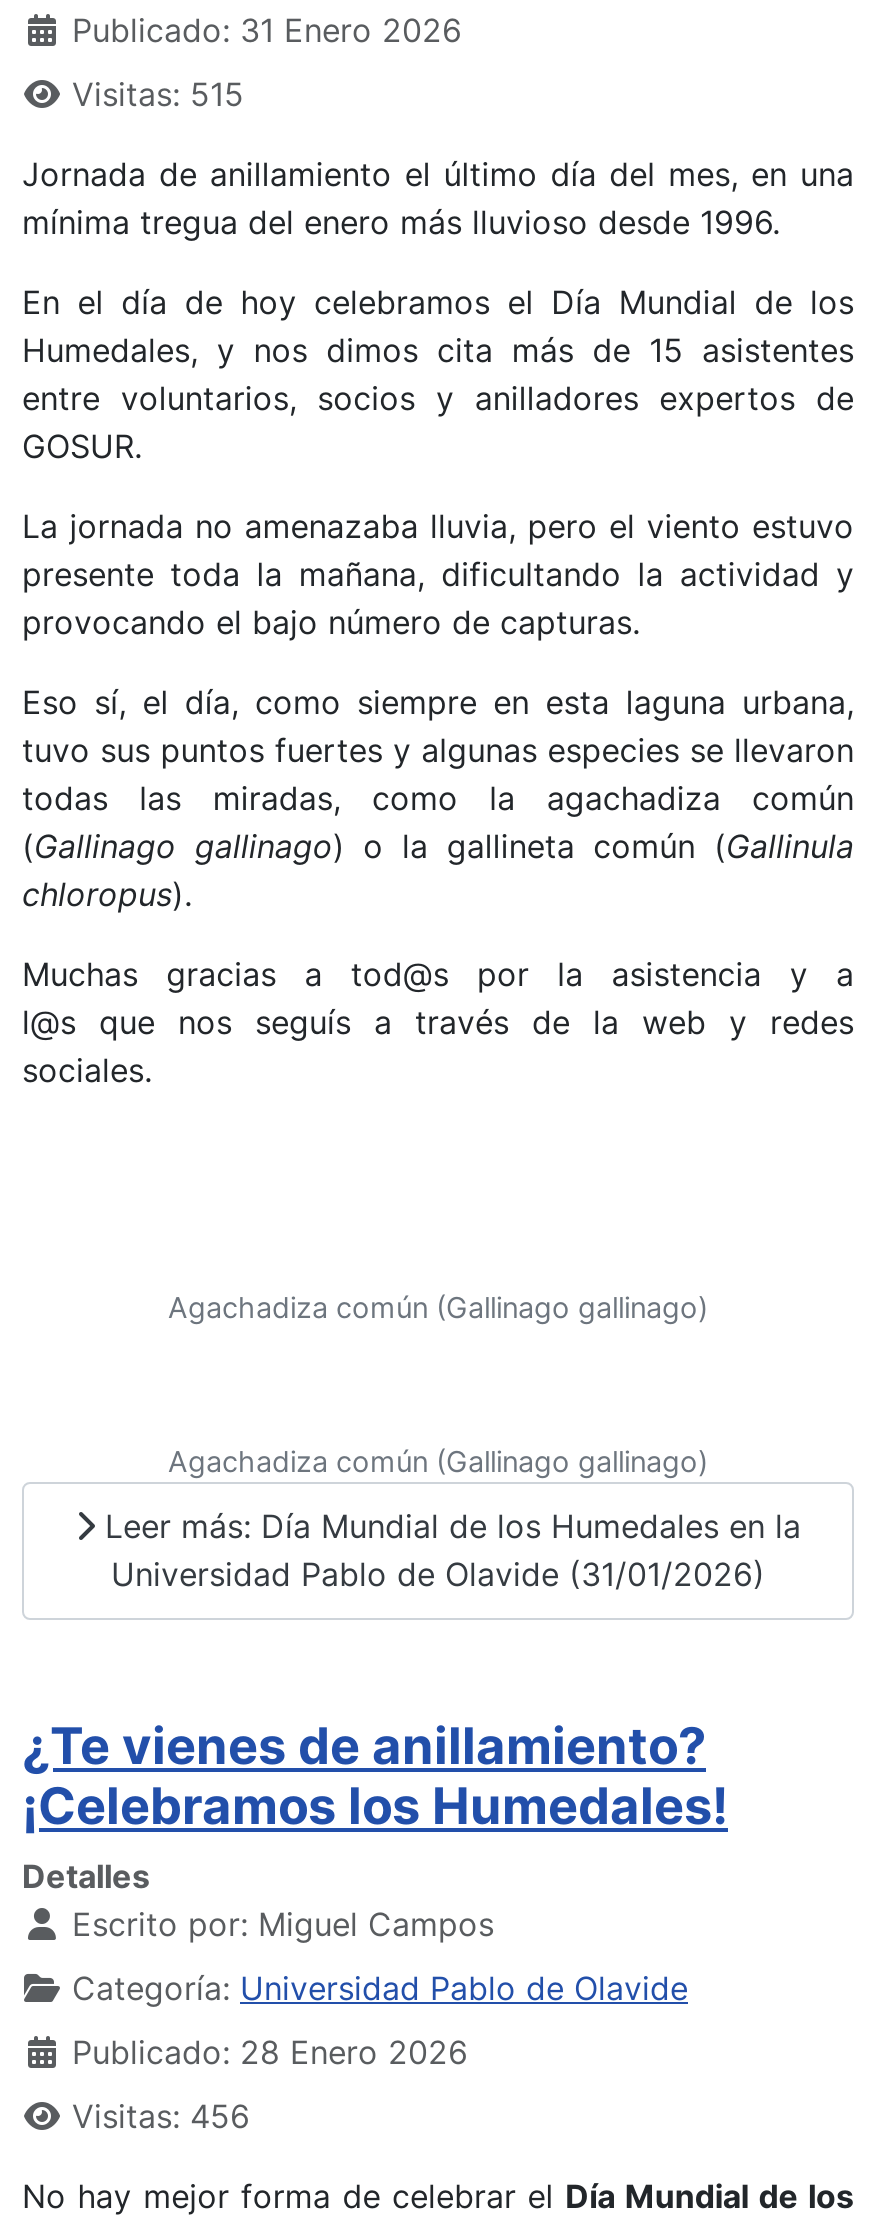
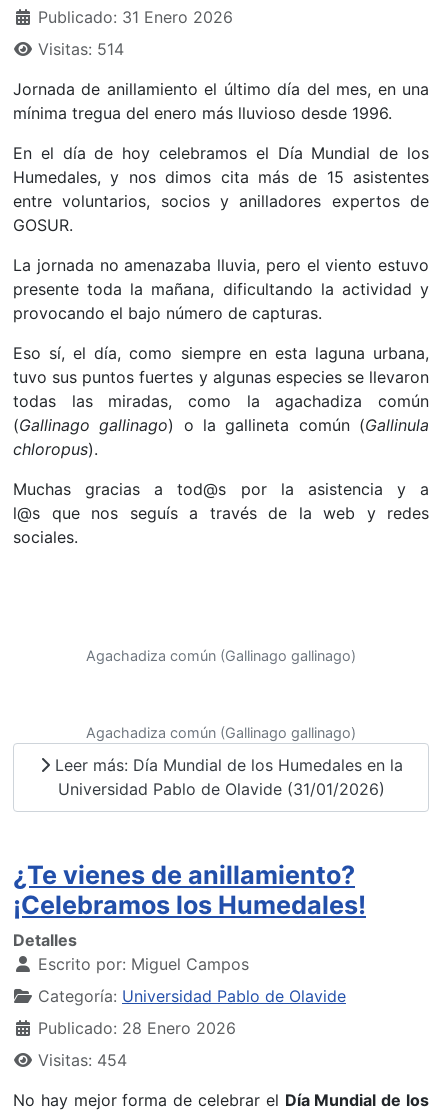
- Visitas: 515
+ Visitas: 514

- Visitas: 456
+ Visitas: 454
